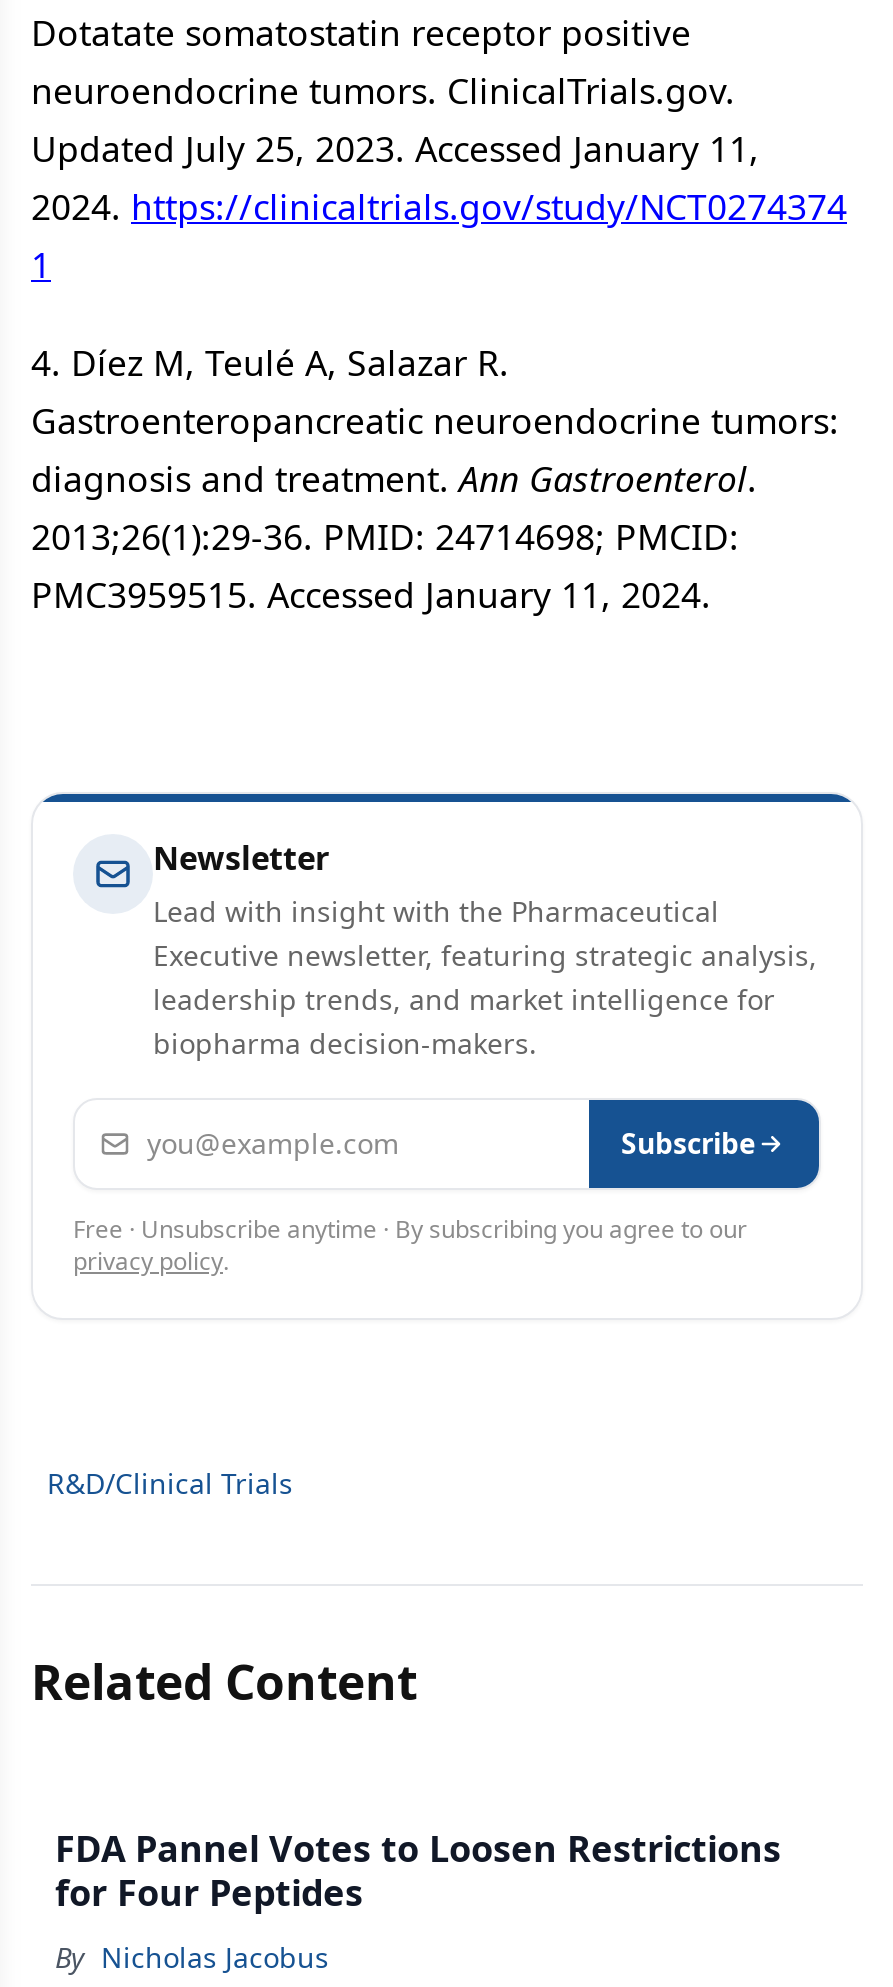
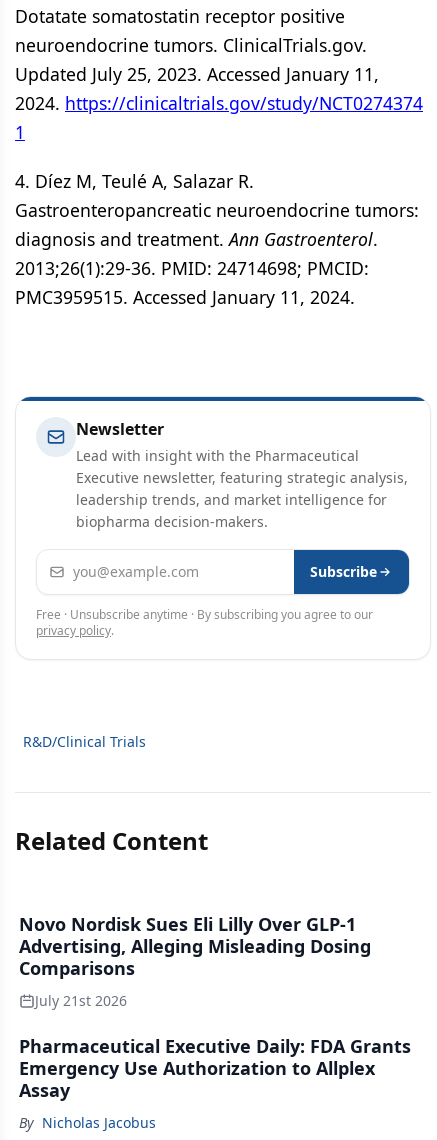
- FDA Pannel Votes to Loosen Restrictions
- for Four Peptides
+ Novo Nordisk Sues Eli Lilly Over GLP-1
+ Advertising, Alleging Misleading Dosing
+ Comparisons
+ July 21st 2026
+ Pharmaceutical Executive Daily: FDA Grants
+ Emergency Use Authorization to Allplex
+ Assay
